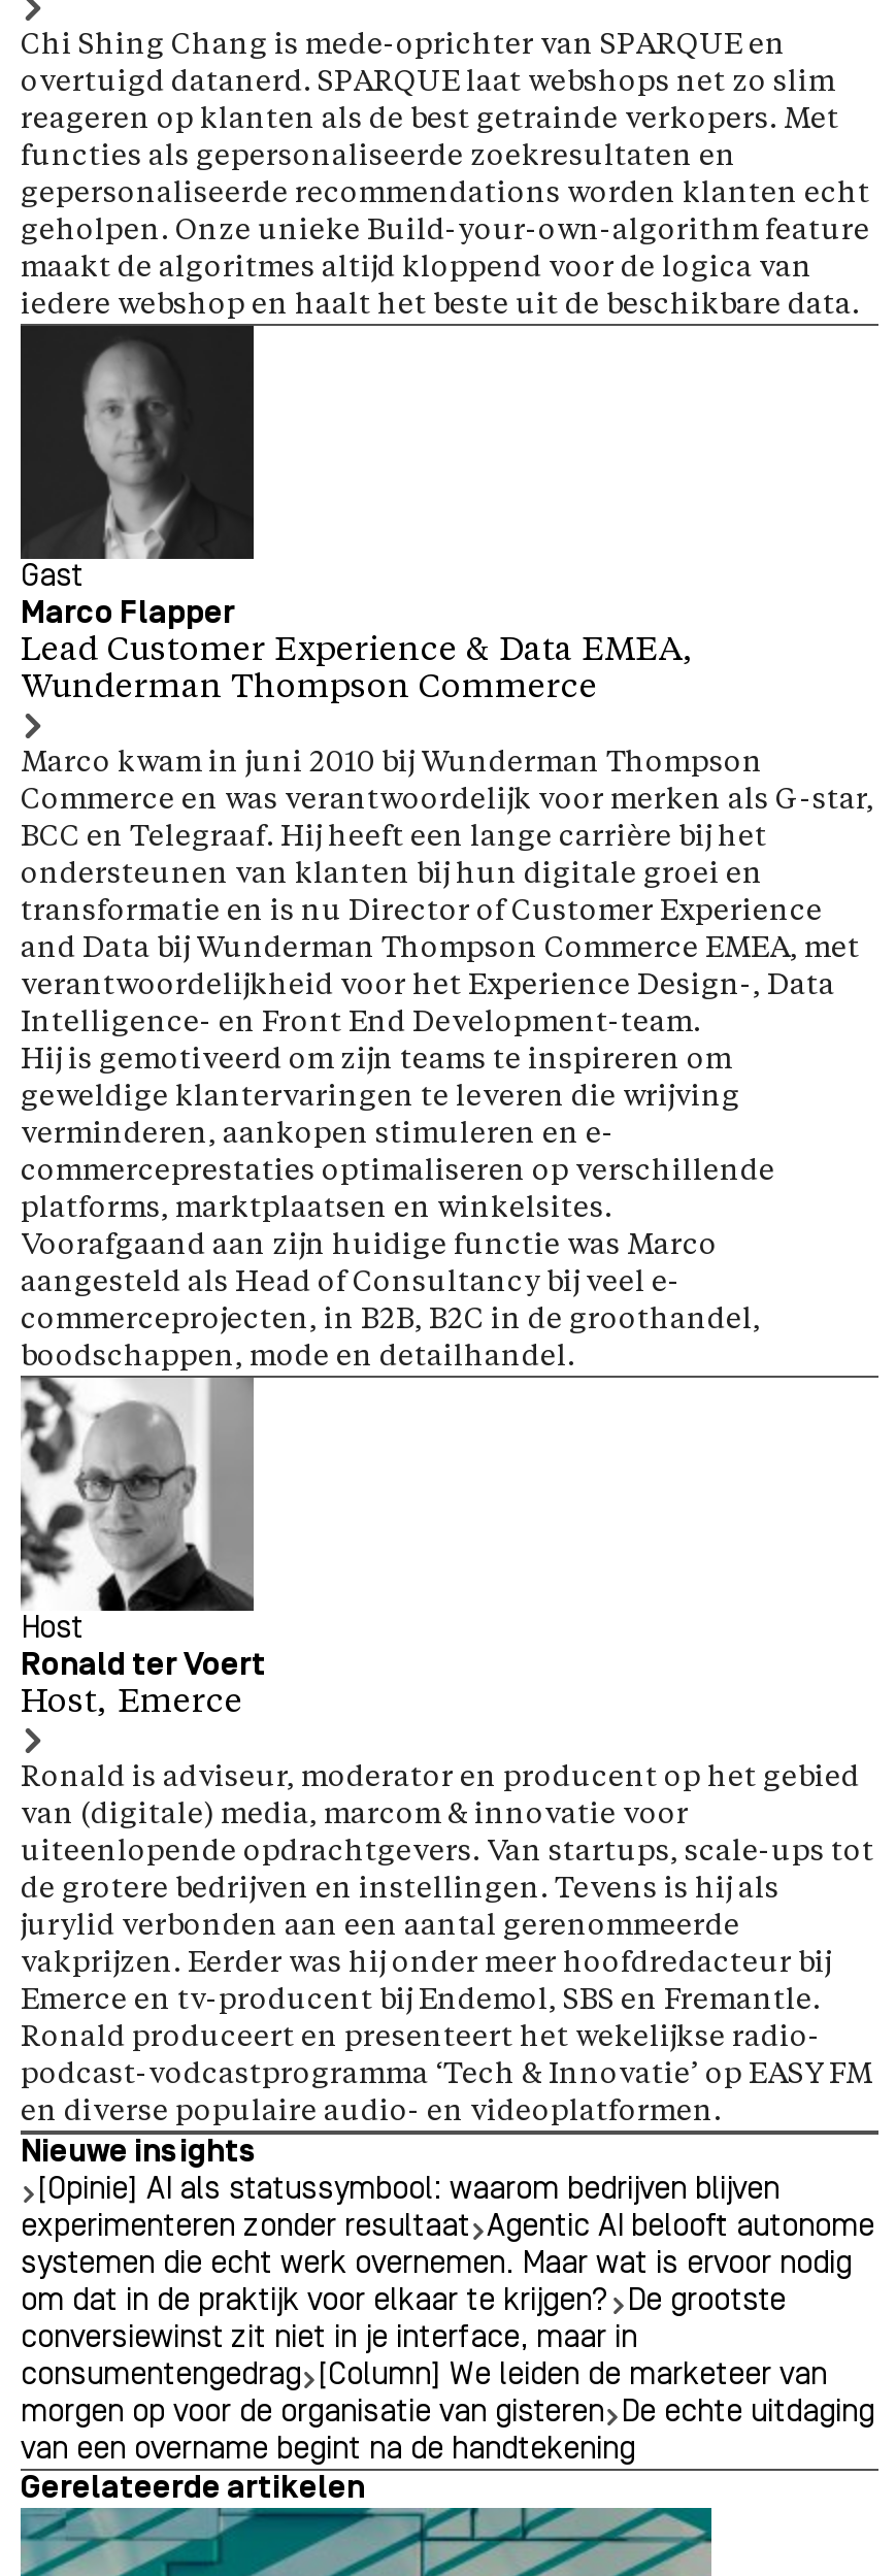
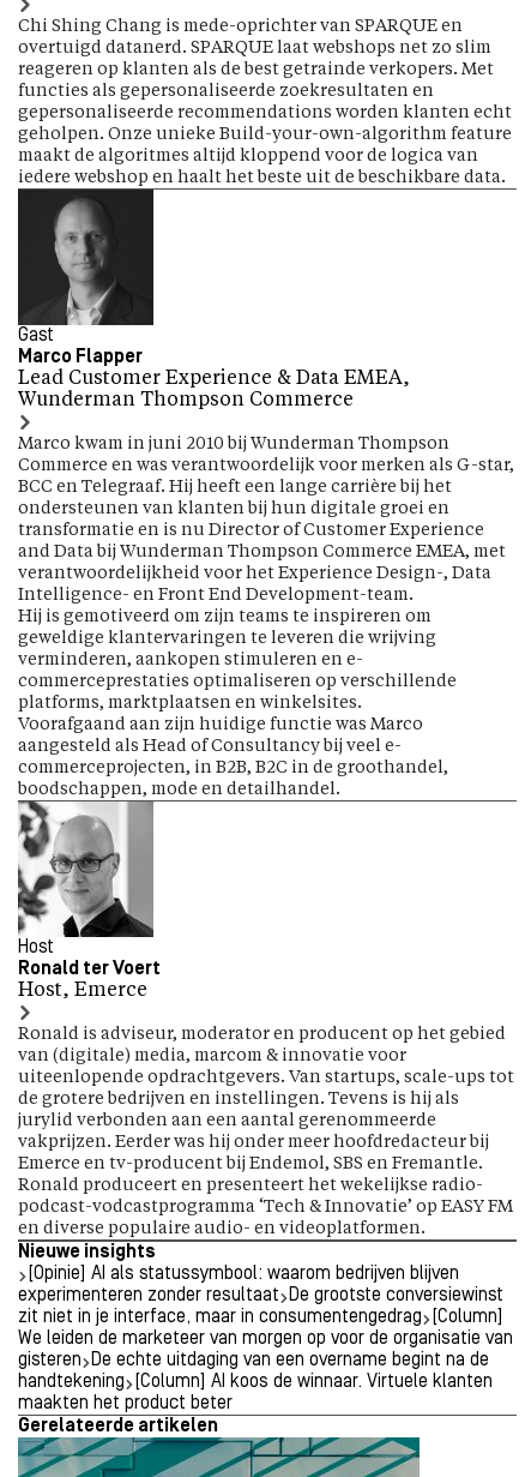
- experimenteren zonder resultaat Agentic AI belooft autonome
- systemen die echt werk overnemen. Maar wat is ervoor nodig
- om dat in de praktijk voor elkaar te krijgen? De grootste
- conversiewinst zit niet in je interface, maar in
- consumentengedrag [Column] We leiden de marketeer van
- morgen op voor de organisatie van gisteren De echte uitdaging
- van een overname begint na de handtekening
+ experimenteren zonder resultaat De grootste conversiewinst
+ zit niet in je interface, maar in consumentengedrag [Column]
+ We leiden de marketeer van morgen op voor de organisatie van
+ gisteren De echte uitdaging van een overname begint na de
+ handtekening [Column] AI koos de winnaar. Virtuele klanten
+ maakten het product beter
